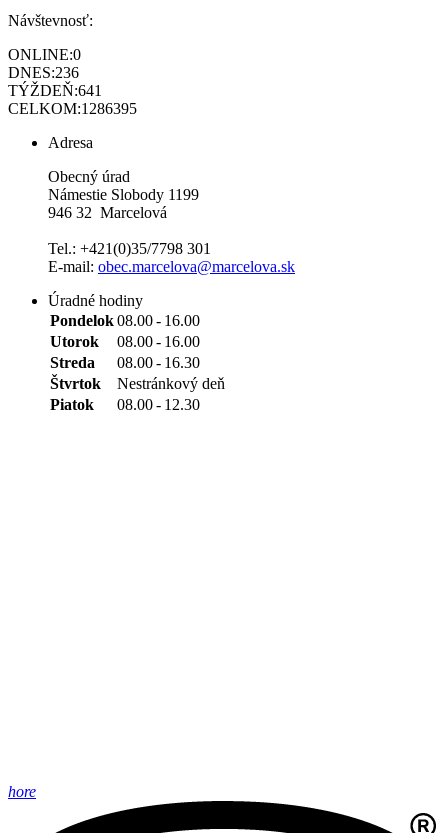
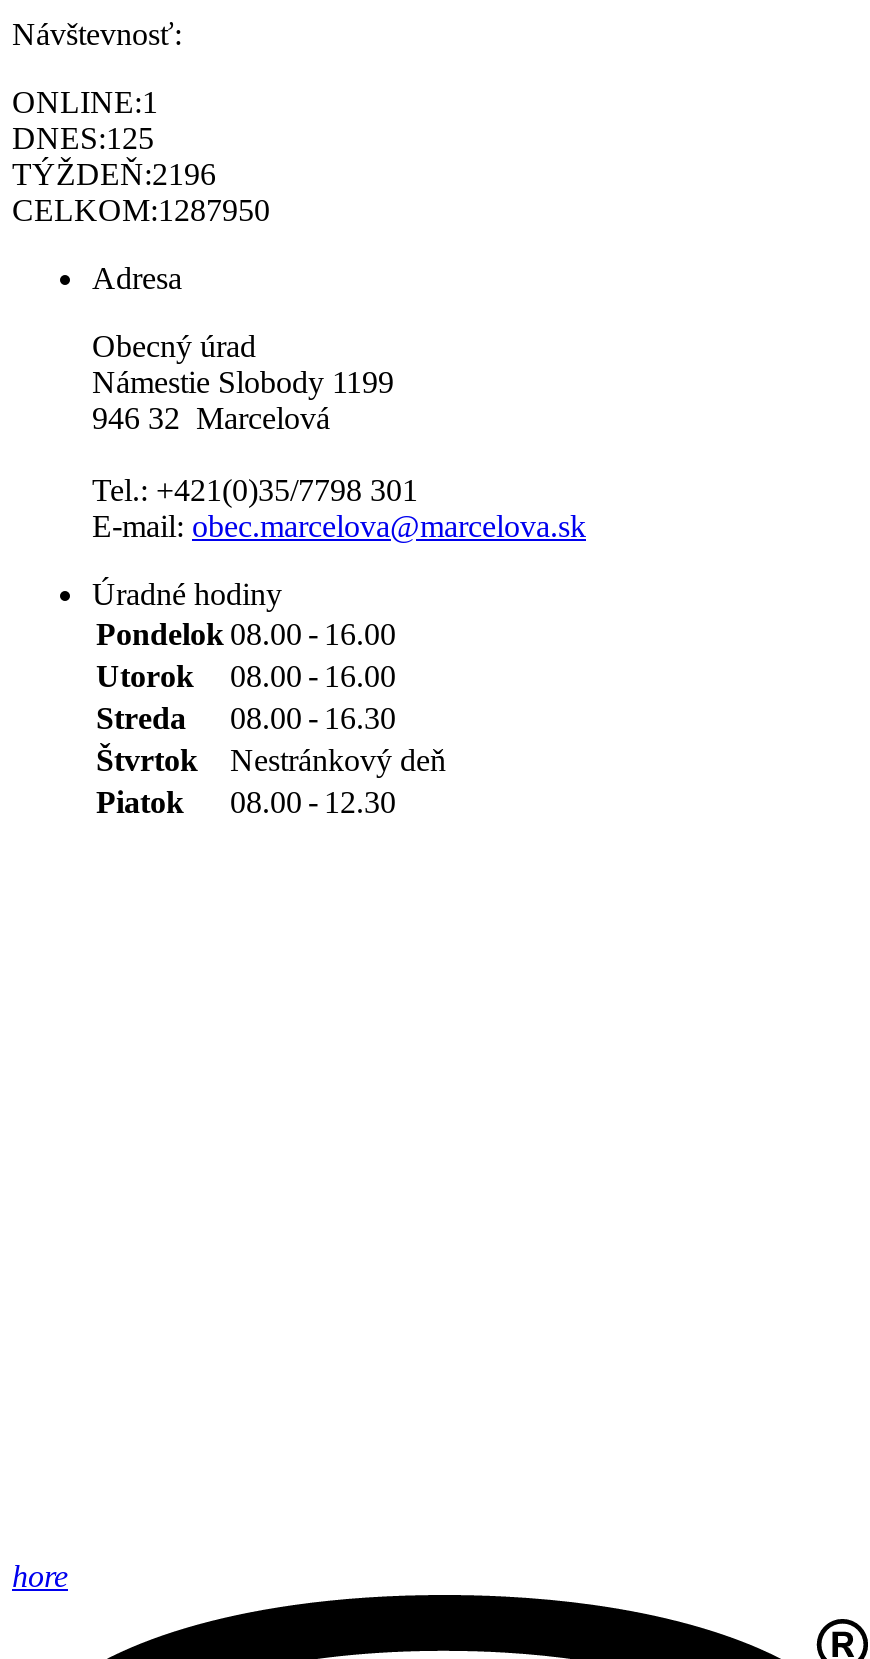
- ONLINE:0
+ ONLINE:1

- DNES:236
+ DNES:125

- TÝŽDEŇ:641
+ TÝŽDEŇ:2196

- CELKOM:1286395
+ CELKOM:1287950
